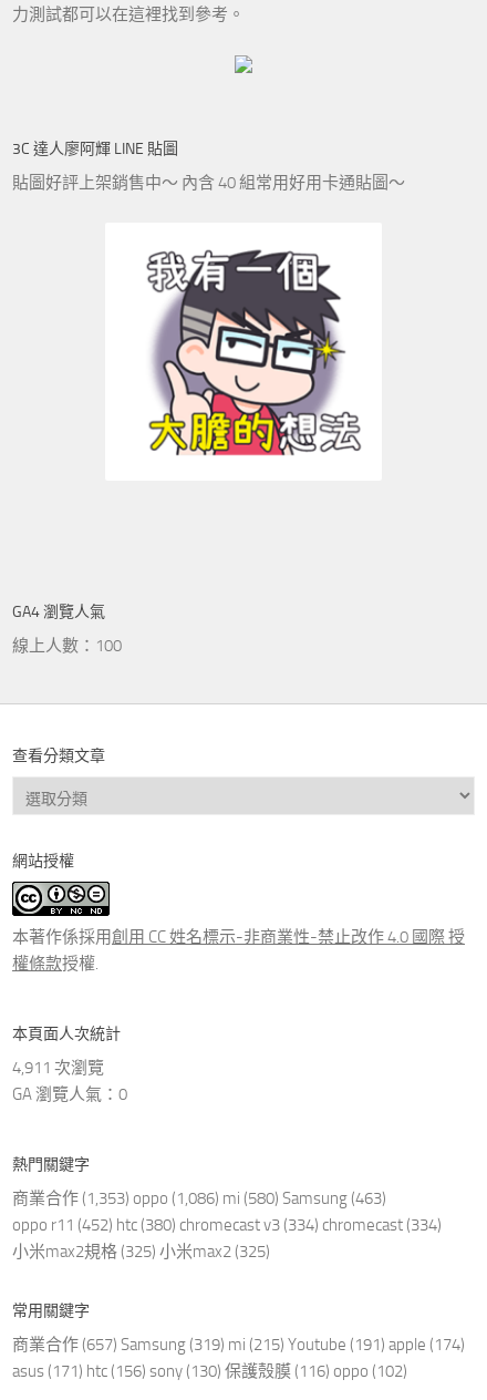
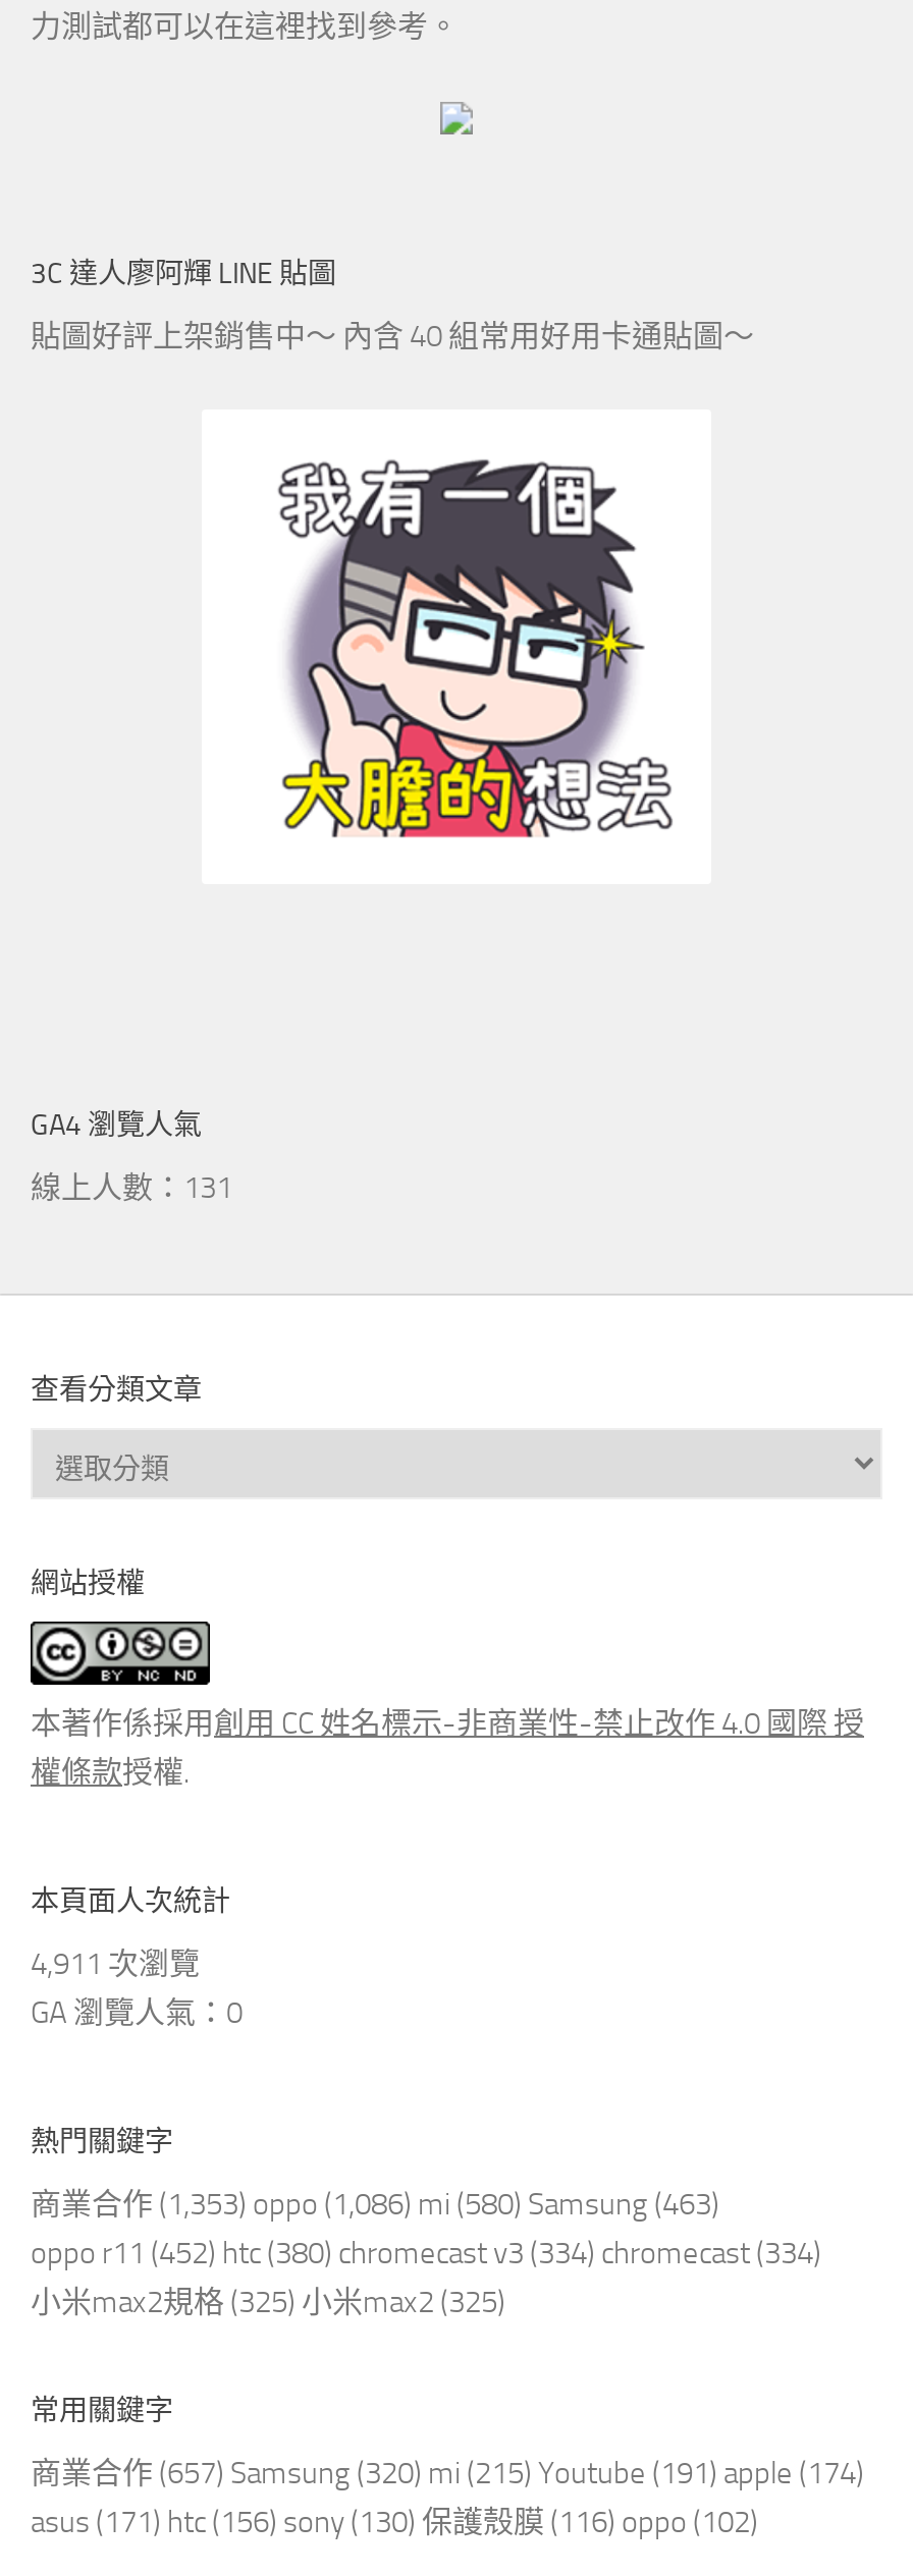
- 線上人數：100
+ 線上人數：131

- 商業合作(657) Samsung (319) mi (215) Youtube (191) apple (174)
+ 商業合作(657) Samsung (320) mi (215) Youtube (191) apple (174)
